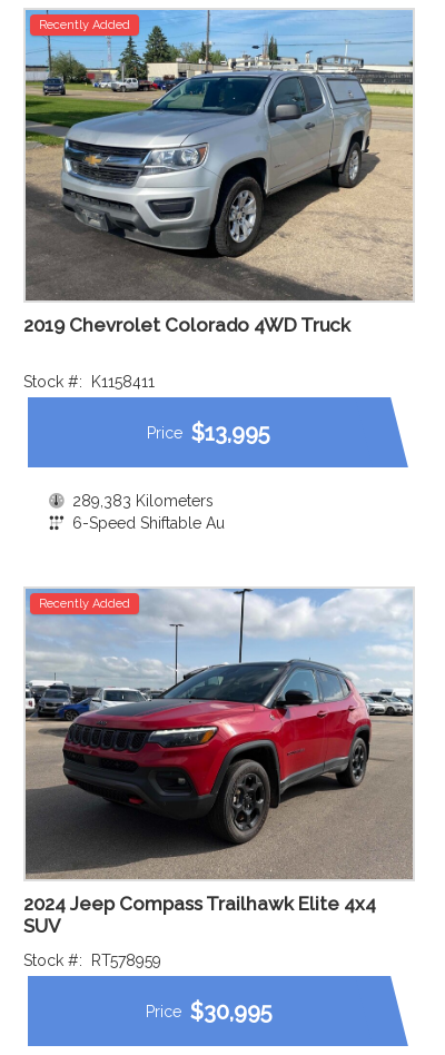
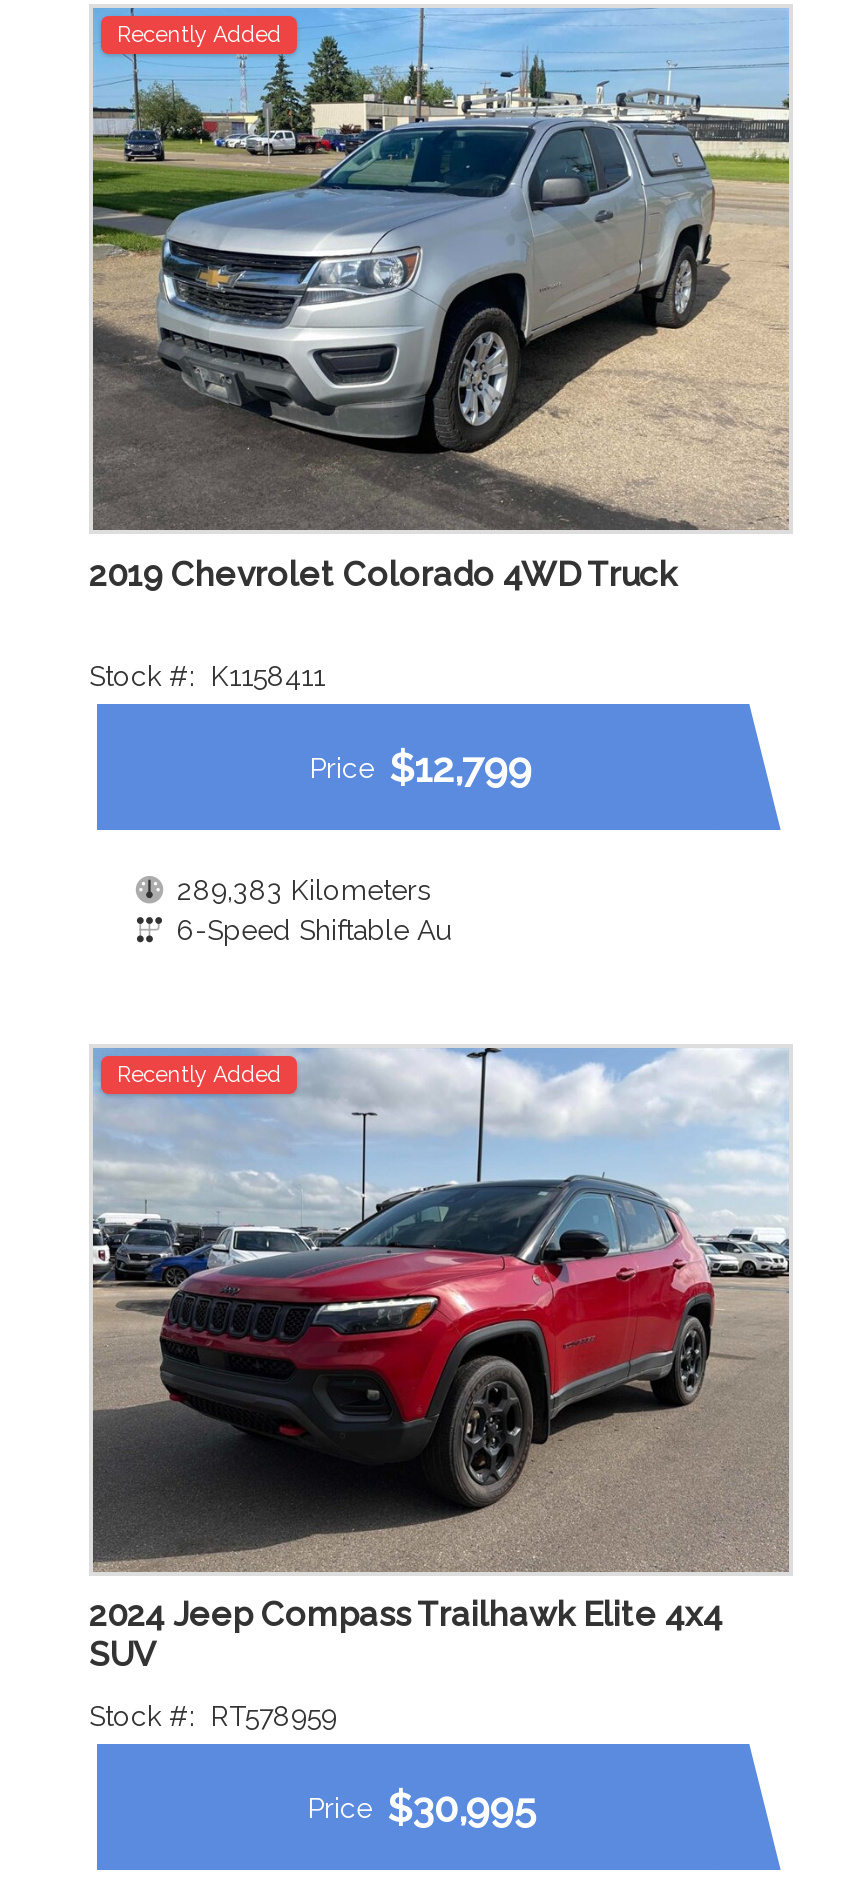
- Price $13,995
+ Price $12,799
